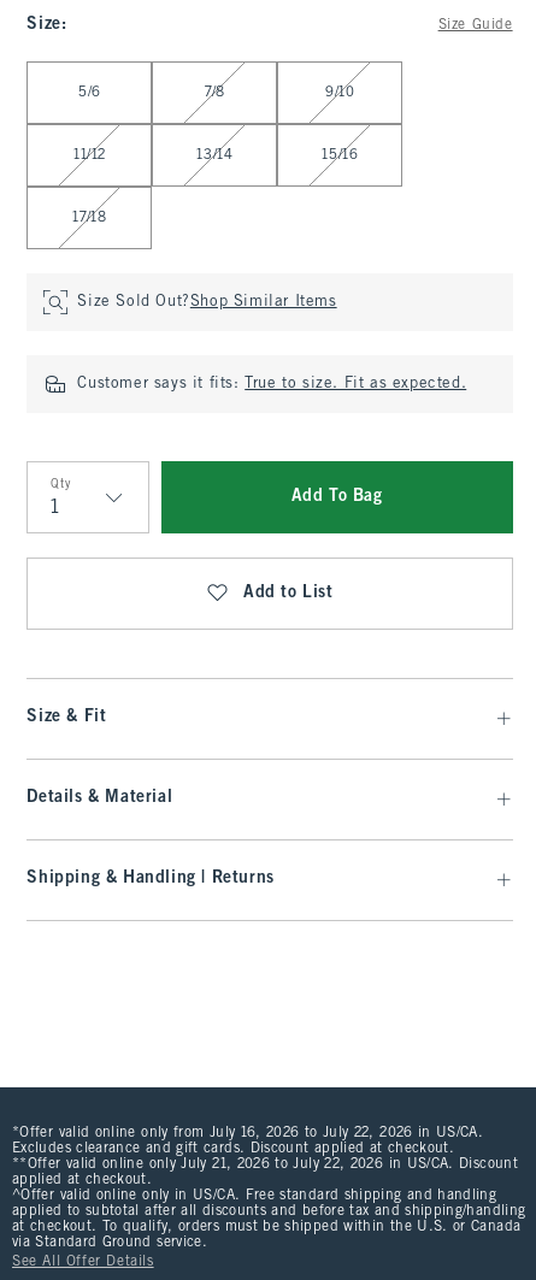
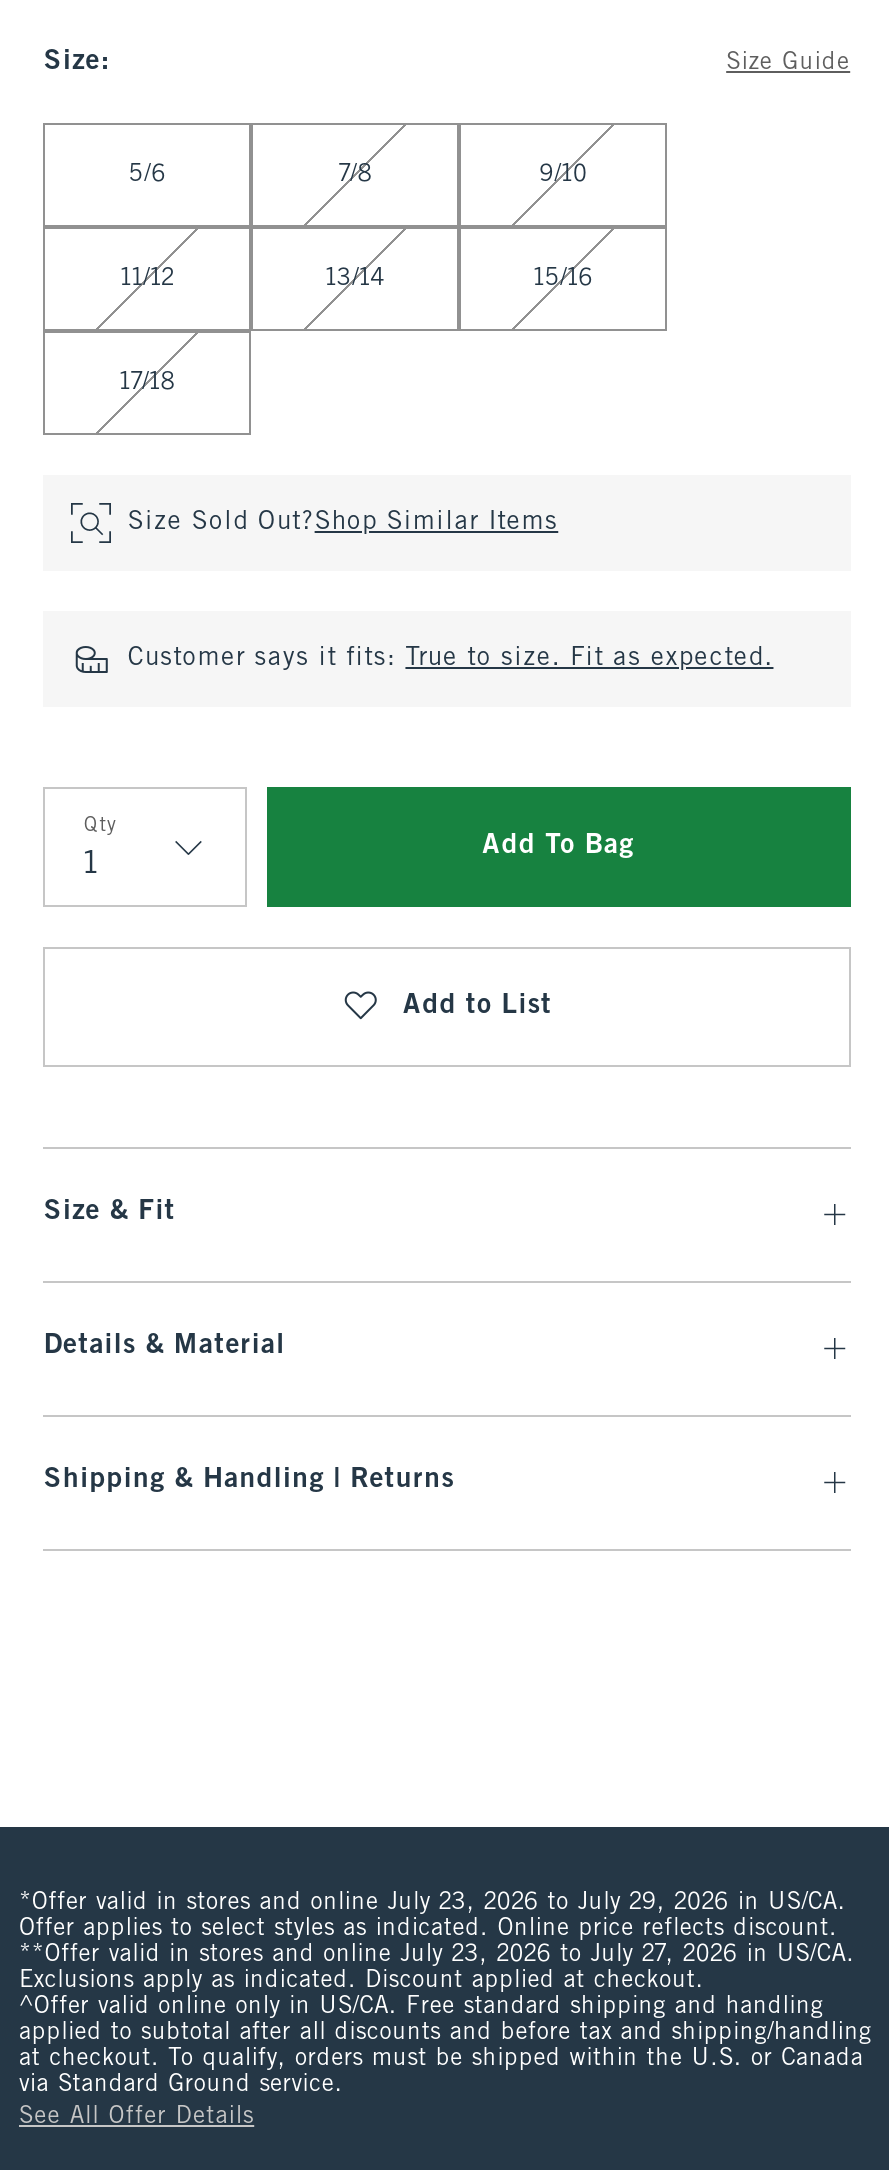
- *Offer valid online only from July 16, 2026 to July 22, 2026 in US/CA.
- Excludes clearance and gift cards. Discount applied at checkout.
- **Offer valid online only July 21, 2026 to July 22, 2026 in US/CA. Discount
- applied at checkout.
+ *Offer valid in stores and online July 23, 2026 to July 29, 2026 in US/CA.
+ Offer applies to select styles as indicated. Online price reflects discount.
+ **Offer valid in stores and online July 23, 2026 to July 27, 2026 in US/CA.
+ Exclusions apply as indicated. Discount applied at checkout.
